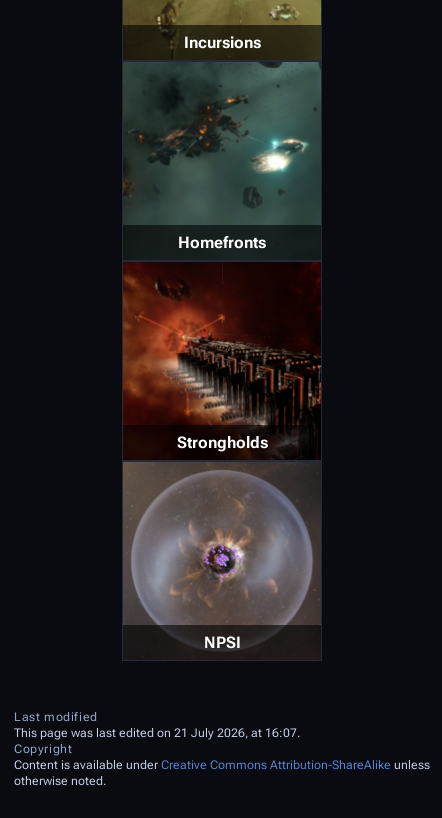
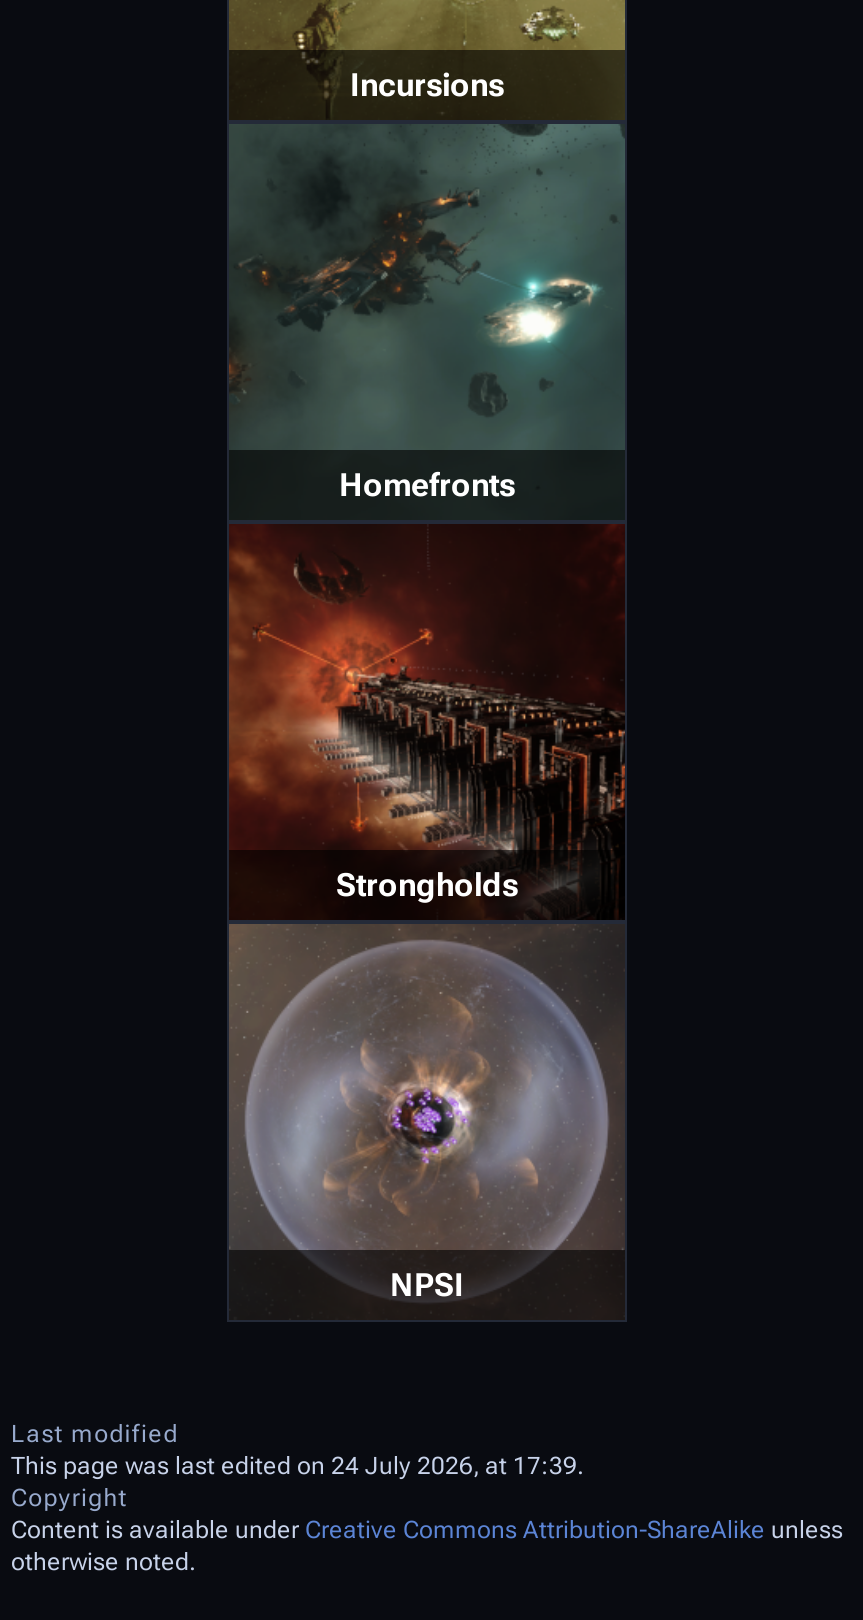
- This page was last edited on 21 July 2026, at 16:07.
+ This page was last edited on 24 July 2026, at 17:39.
